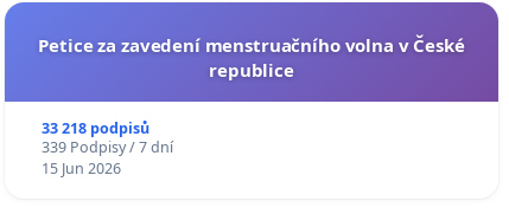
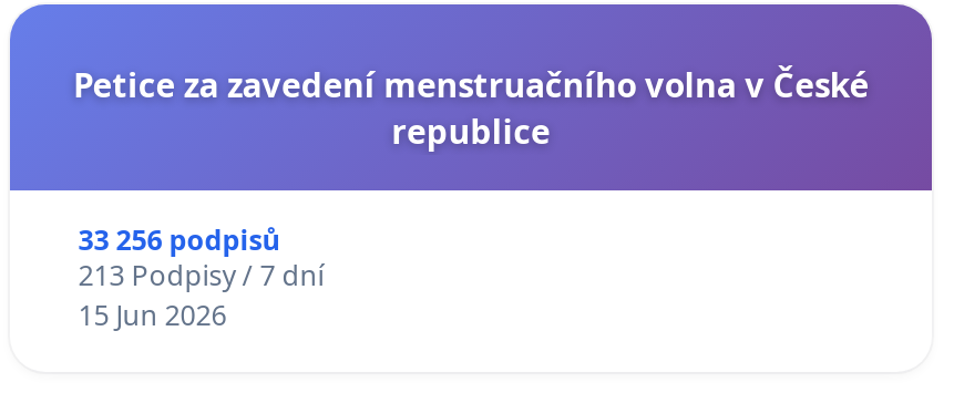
- 33 218 podpisů
+ 33 256 podpisů

- 339 Podpisy / 7 dní
+ 213 Podpisy / 7 dní
